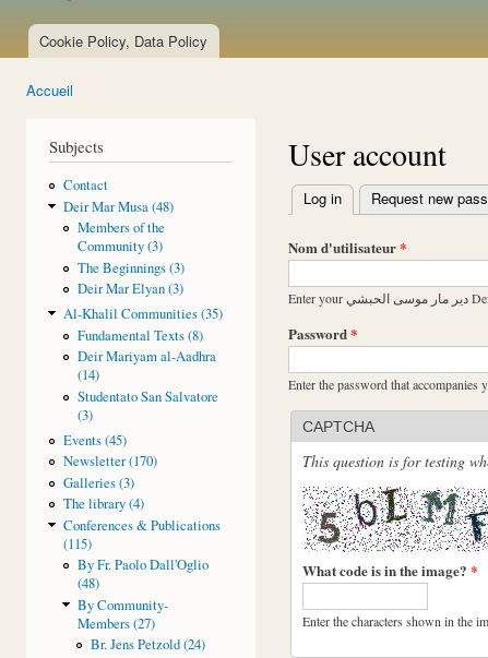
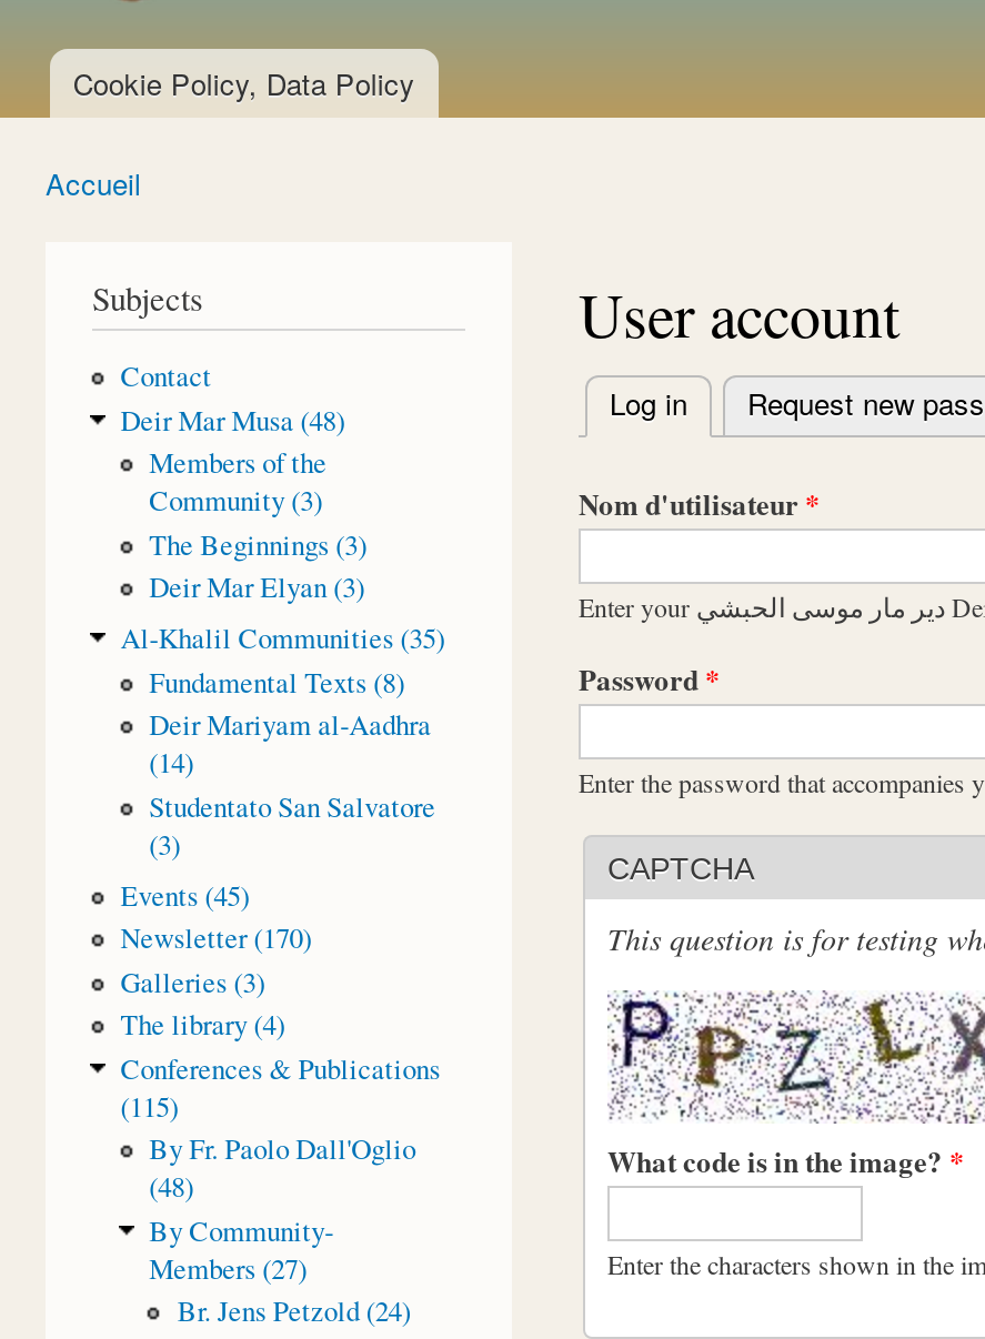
- [image]
+ [image]
